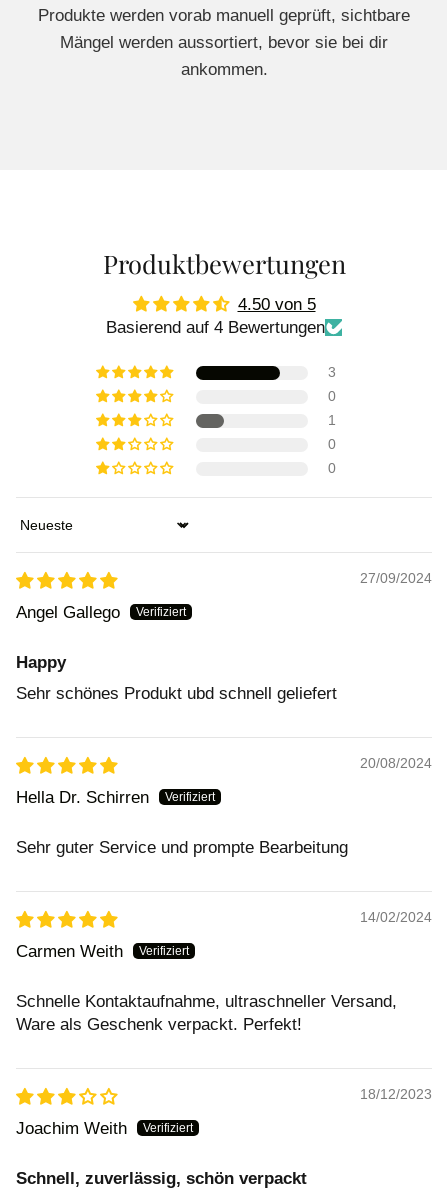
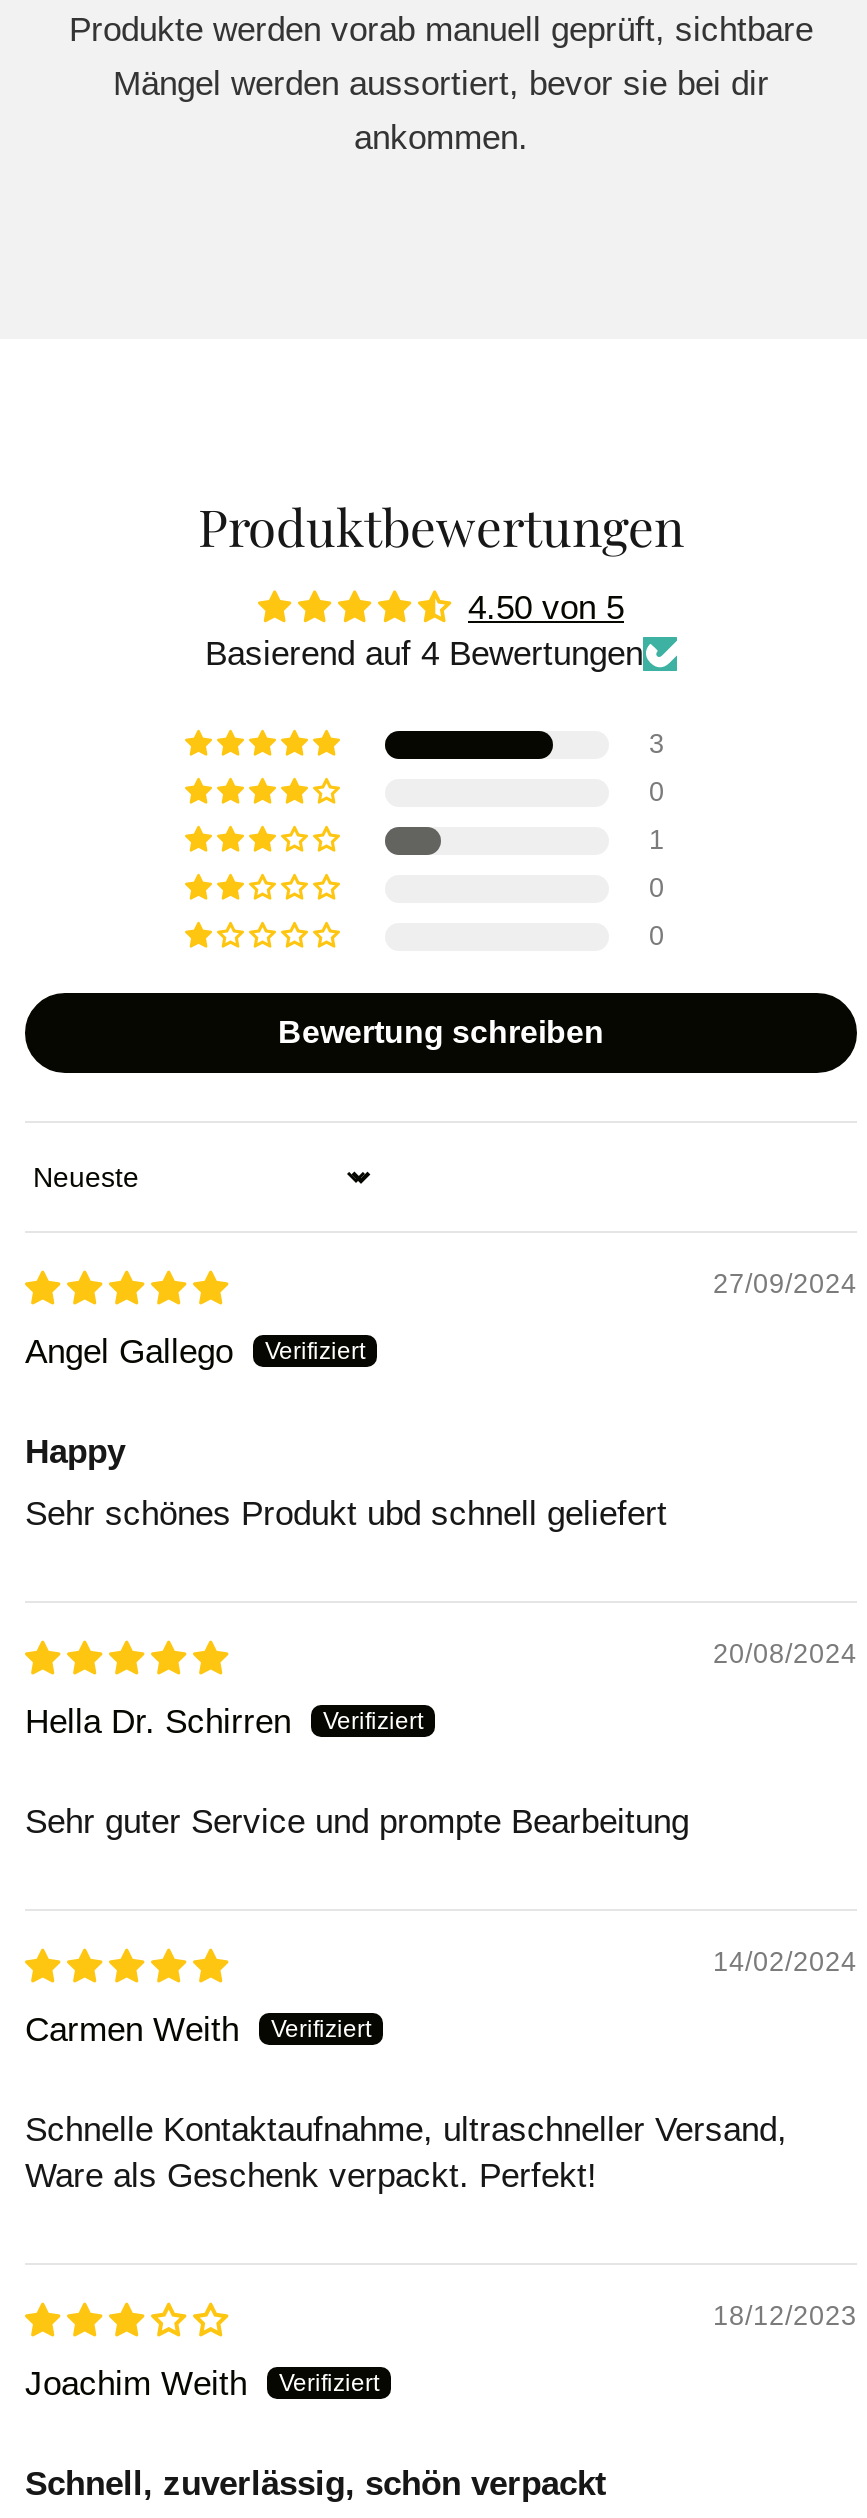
+ Bewertung schreiben
